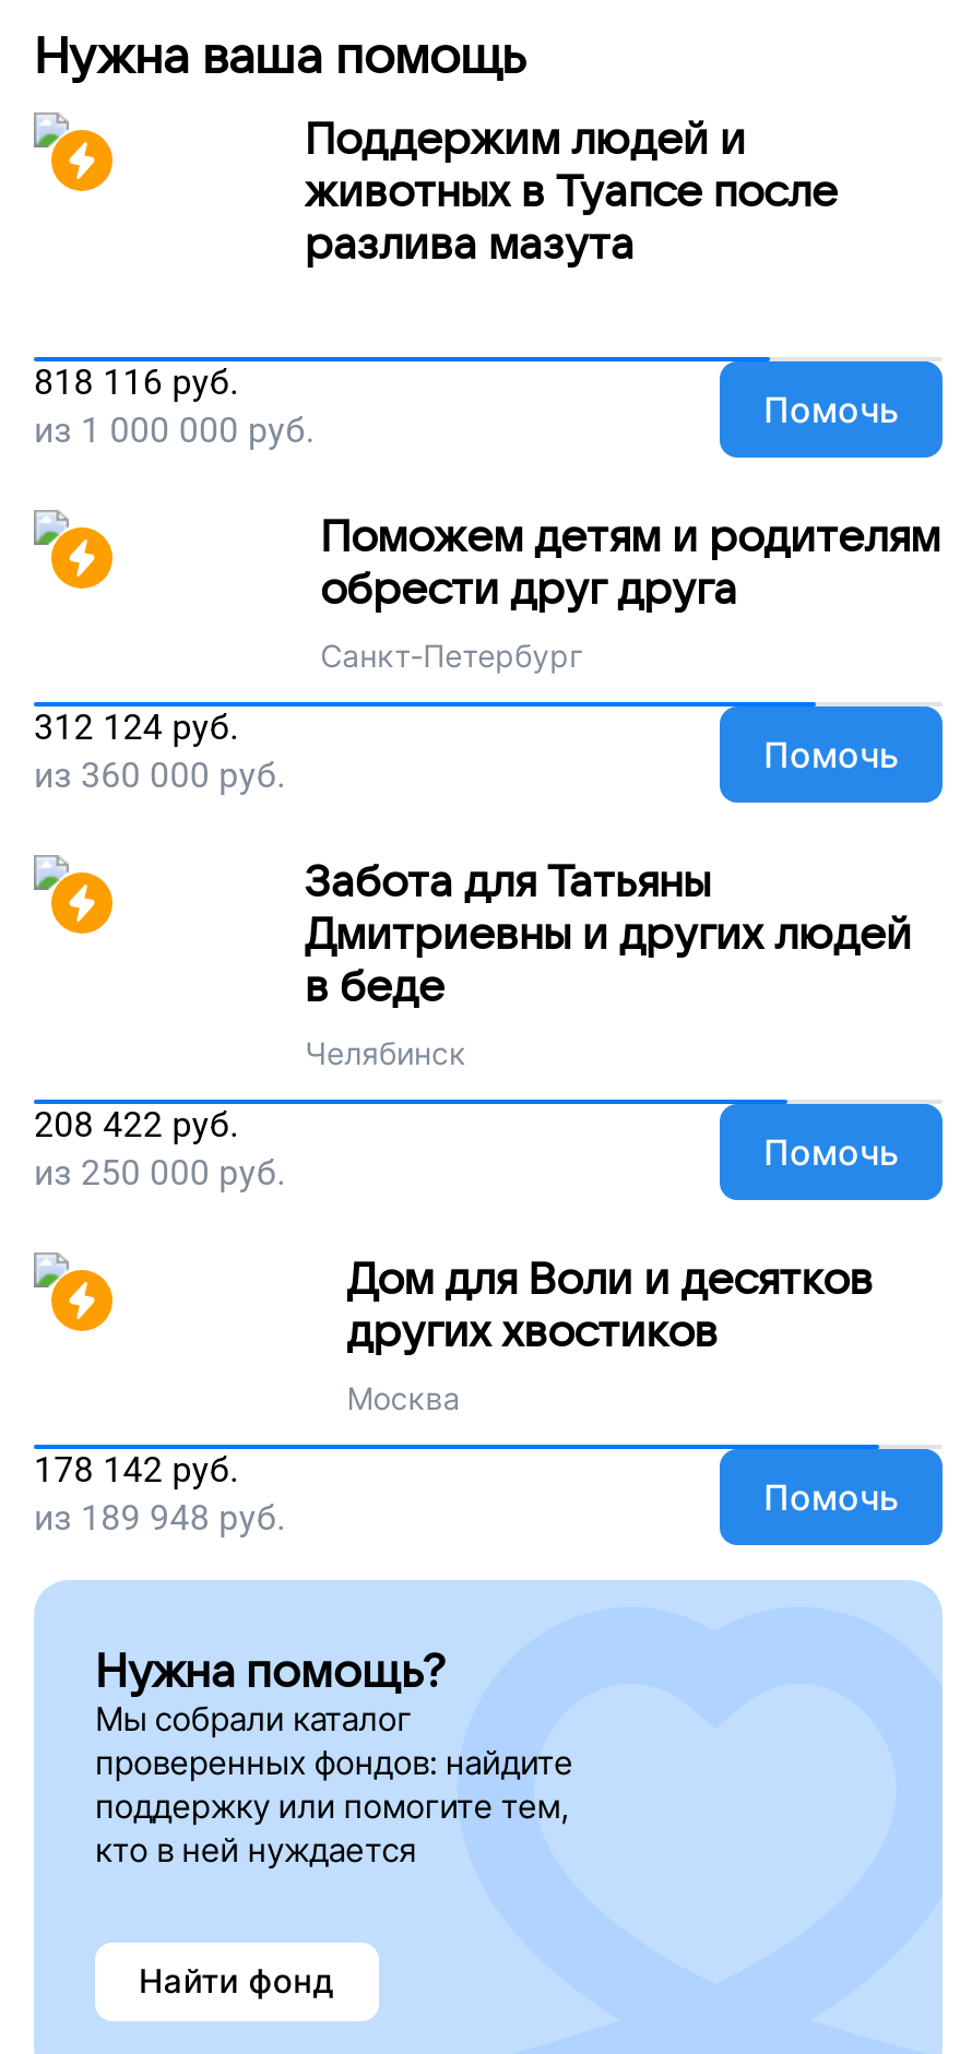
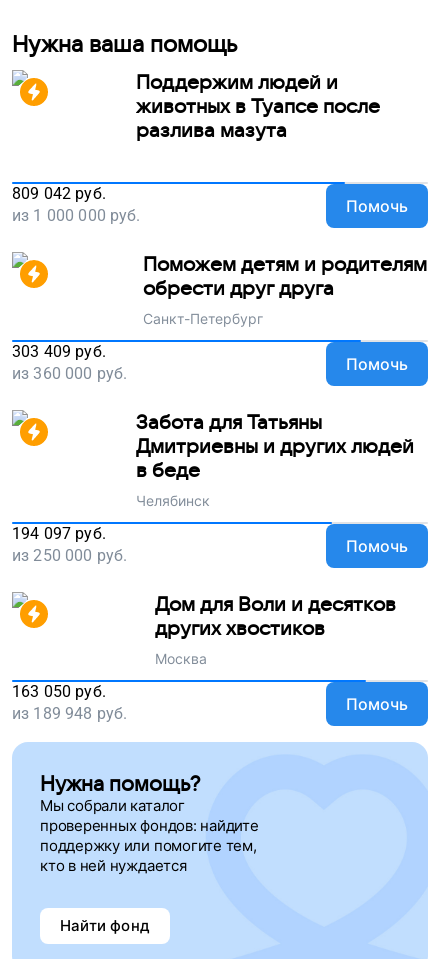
- 818 116 руб.
+ 809 042 руб.

- 312 124 руб.
+ 303 409 руб.

- 208 422 руб.
+ 194 097 руб.

- 178 142 руб.
+ 163 050 руб.
